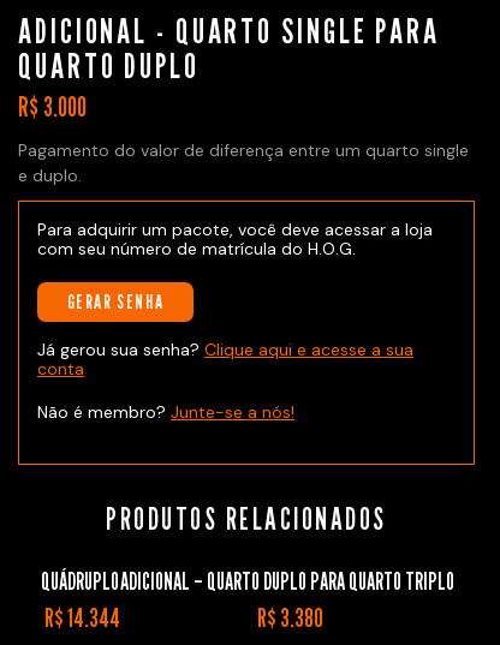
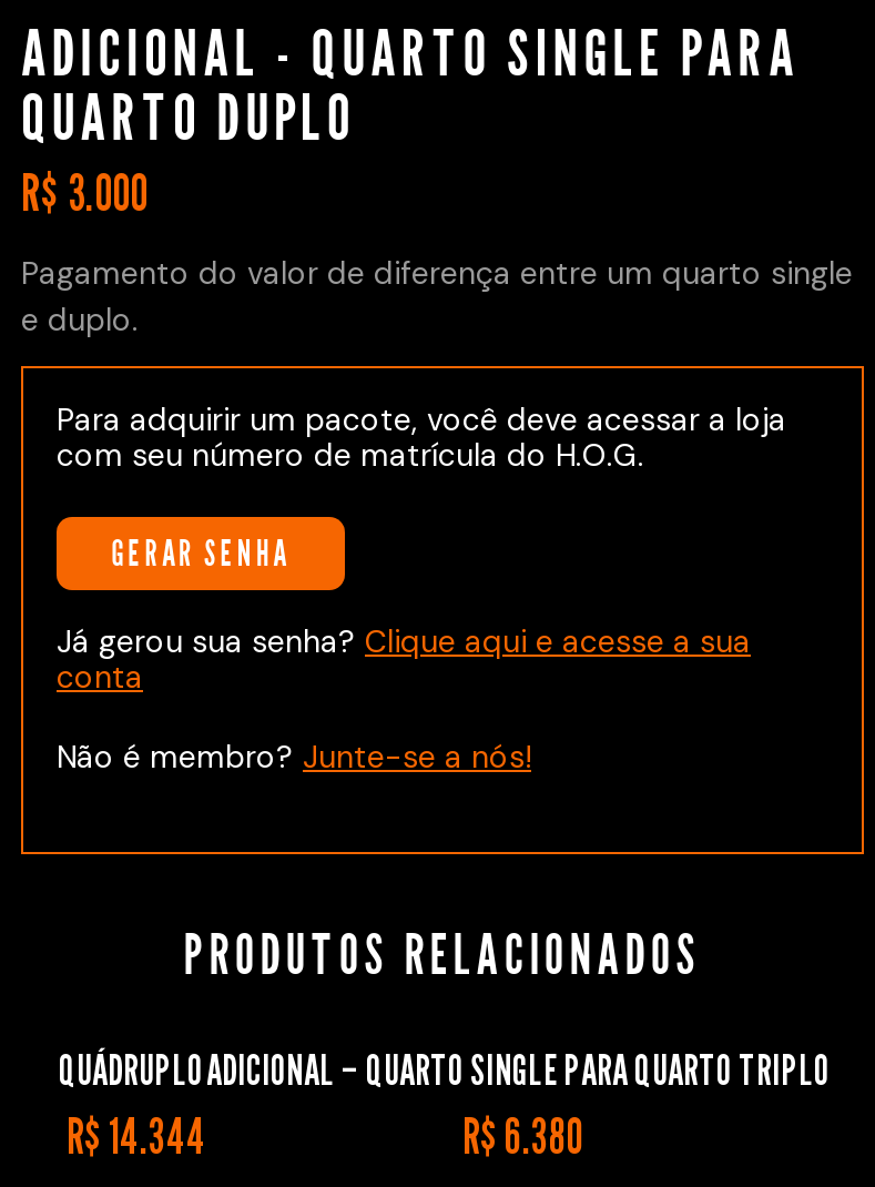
- ADICIONAL – QUARTO DUPLO PARA QUARTO TRIPLO
- R$3.380
+ ADICIONAL – QUARTO SINGLE PARA QUARTO TRIPLO
+ R$6.380
